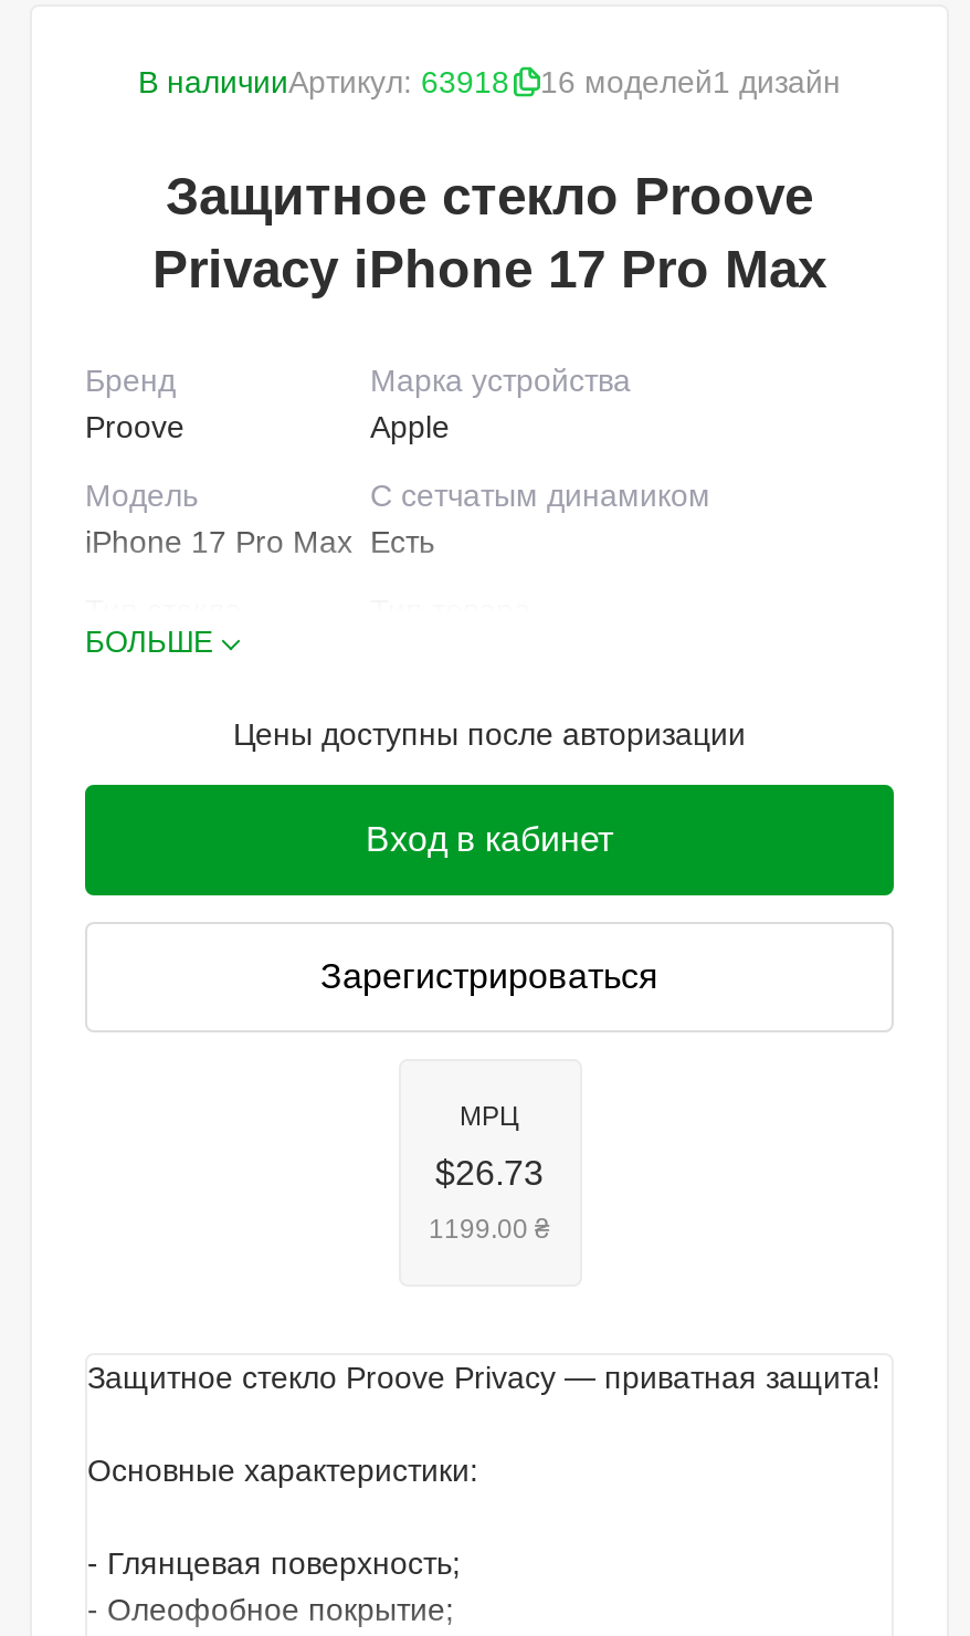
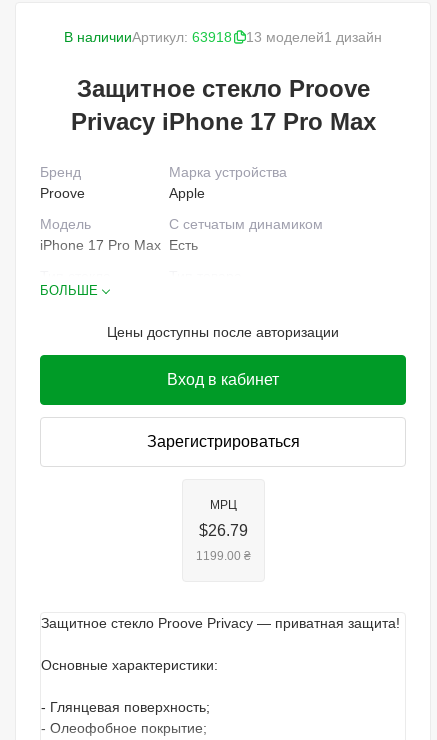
- 16 моделей1 дизайн
+ 13 моделей1 дизайн

- $26.73
+ $26.79
